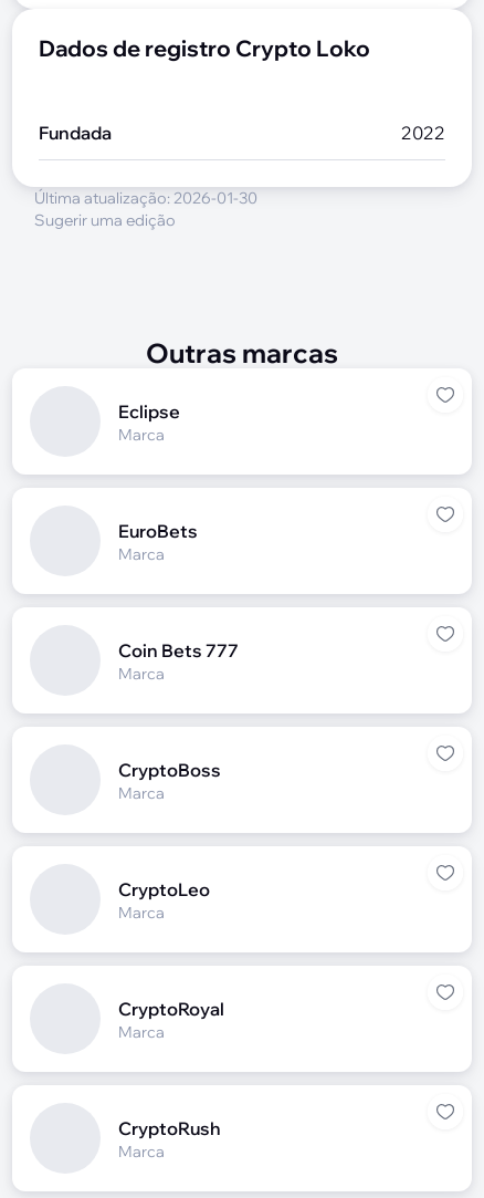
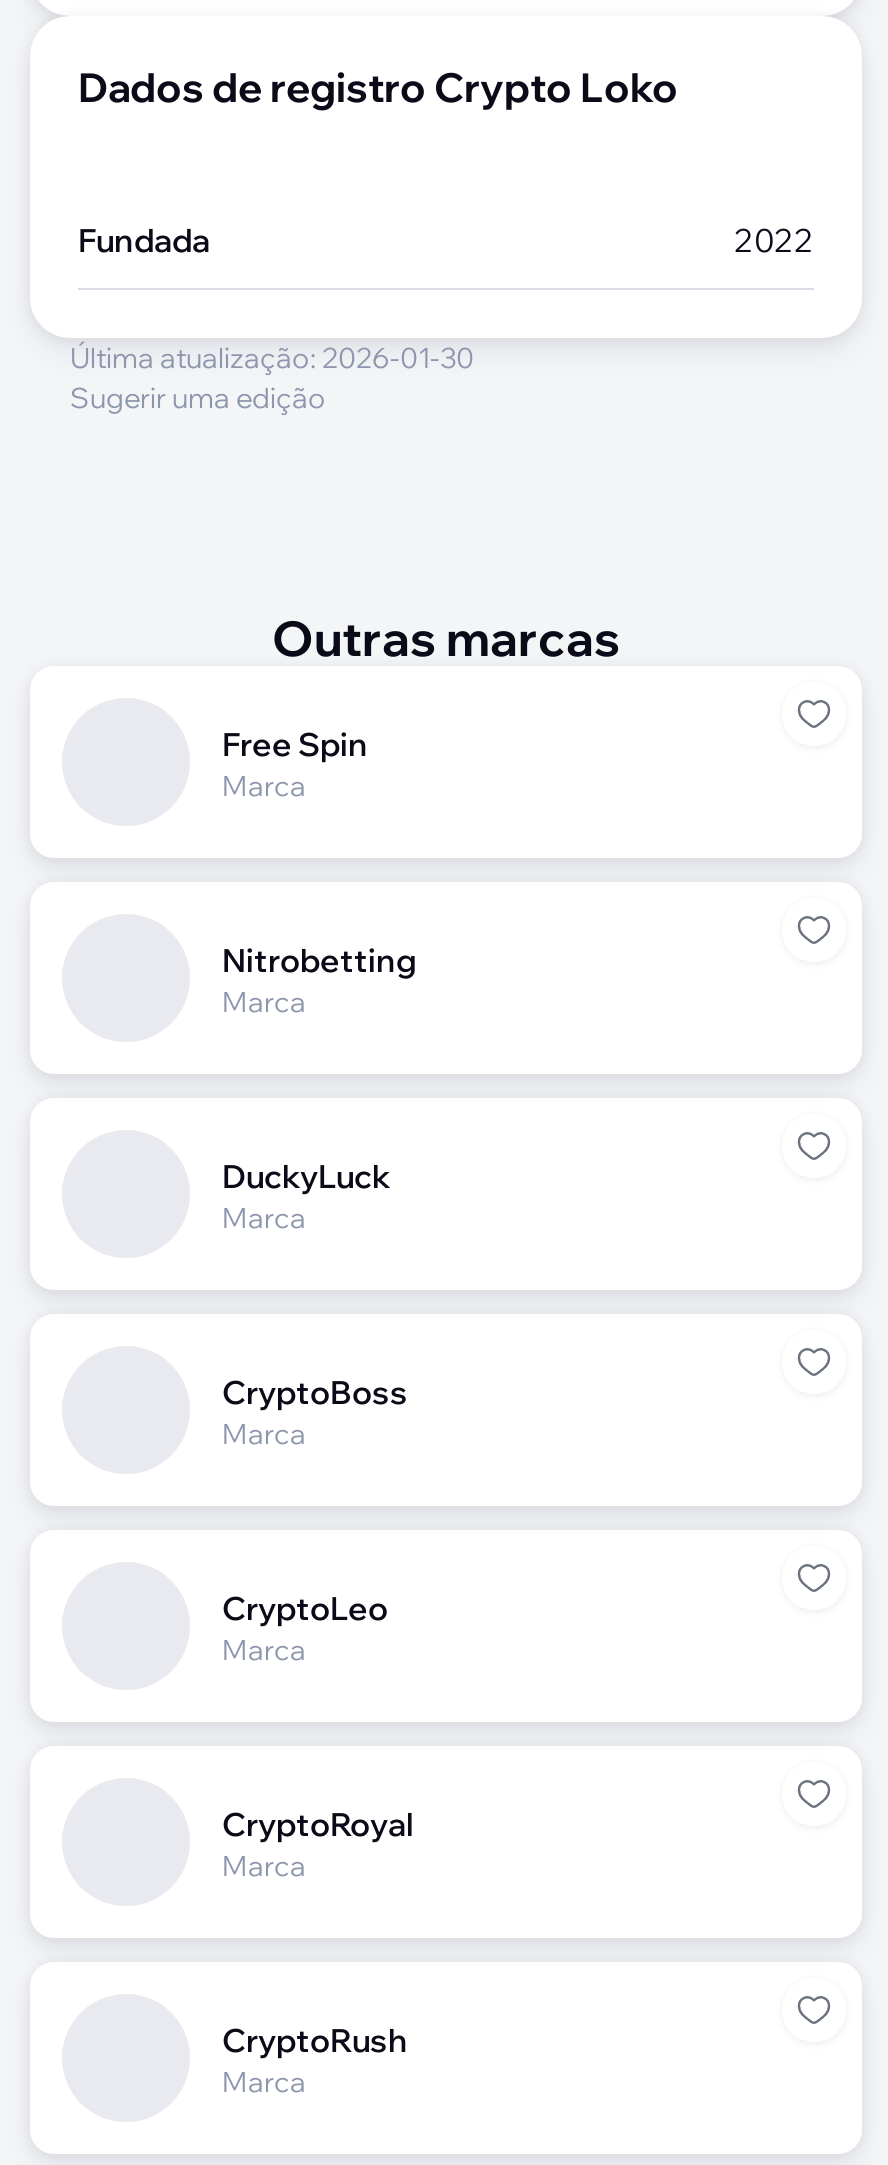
- Eclipse
+ Free Spin

- EuroBets
+ Nitrobetting

- Coin Bets 777
+ DuckyLuck
